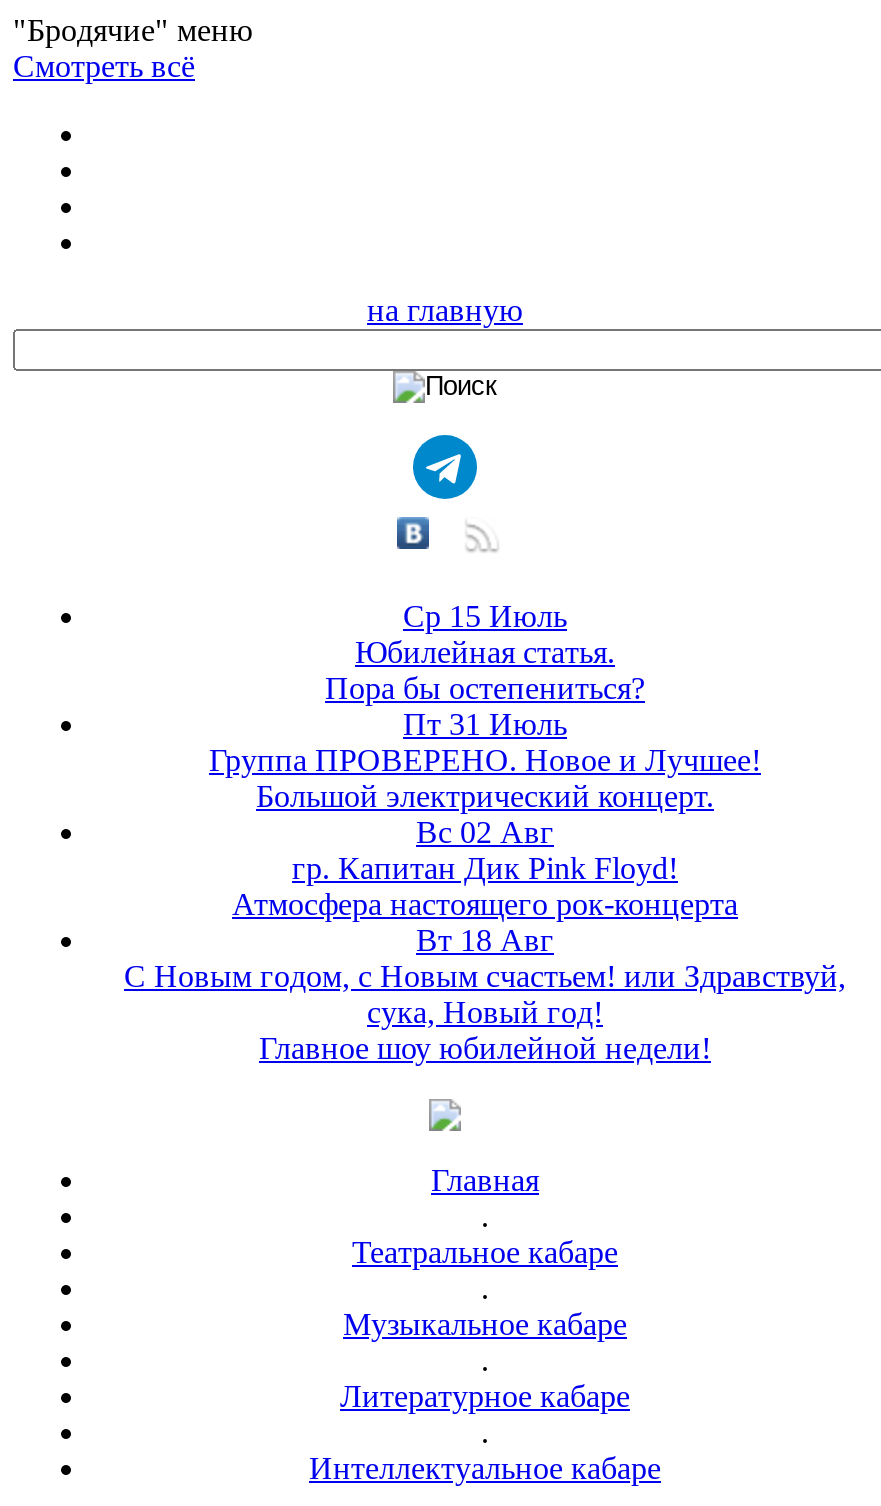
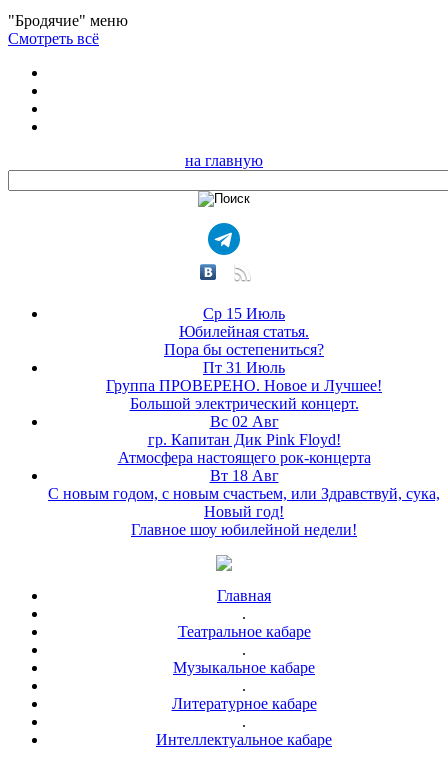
- С Новым годом, с Новым счастьем! или Здравствуй,
- сука, Новый год!
+ С новым годом, с новым счастьем, или Здравствуй, сука,
+ Новый год!
